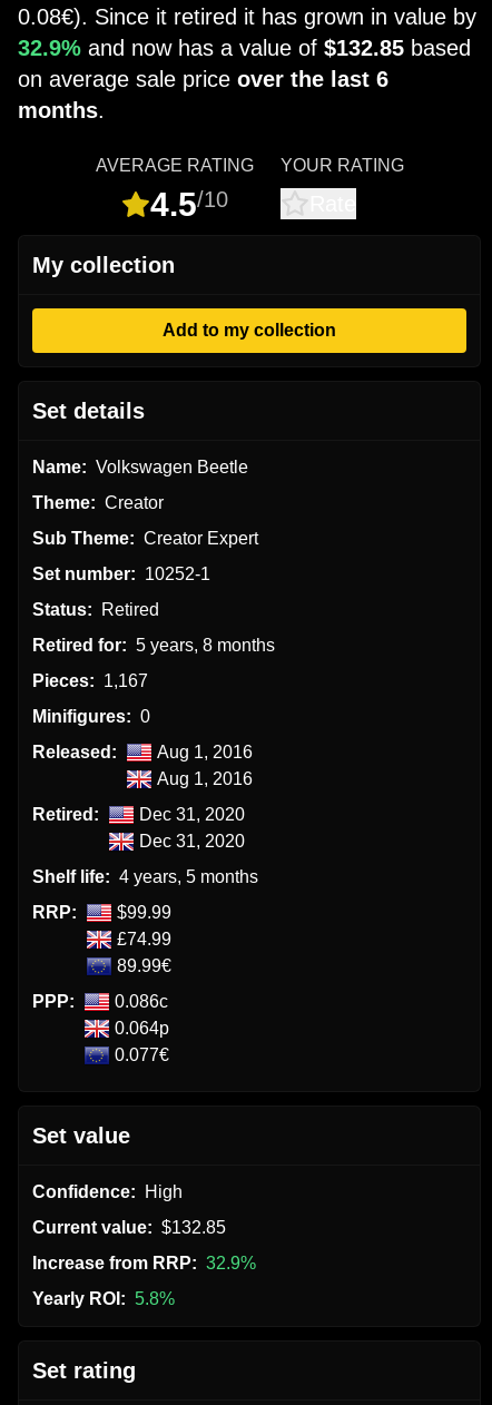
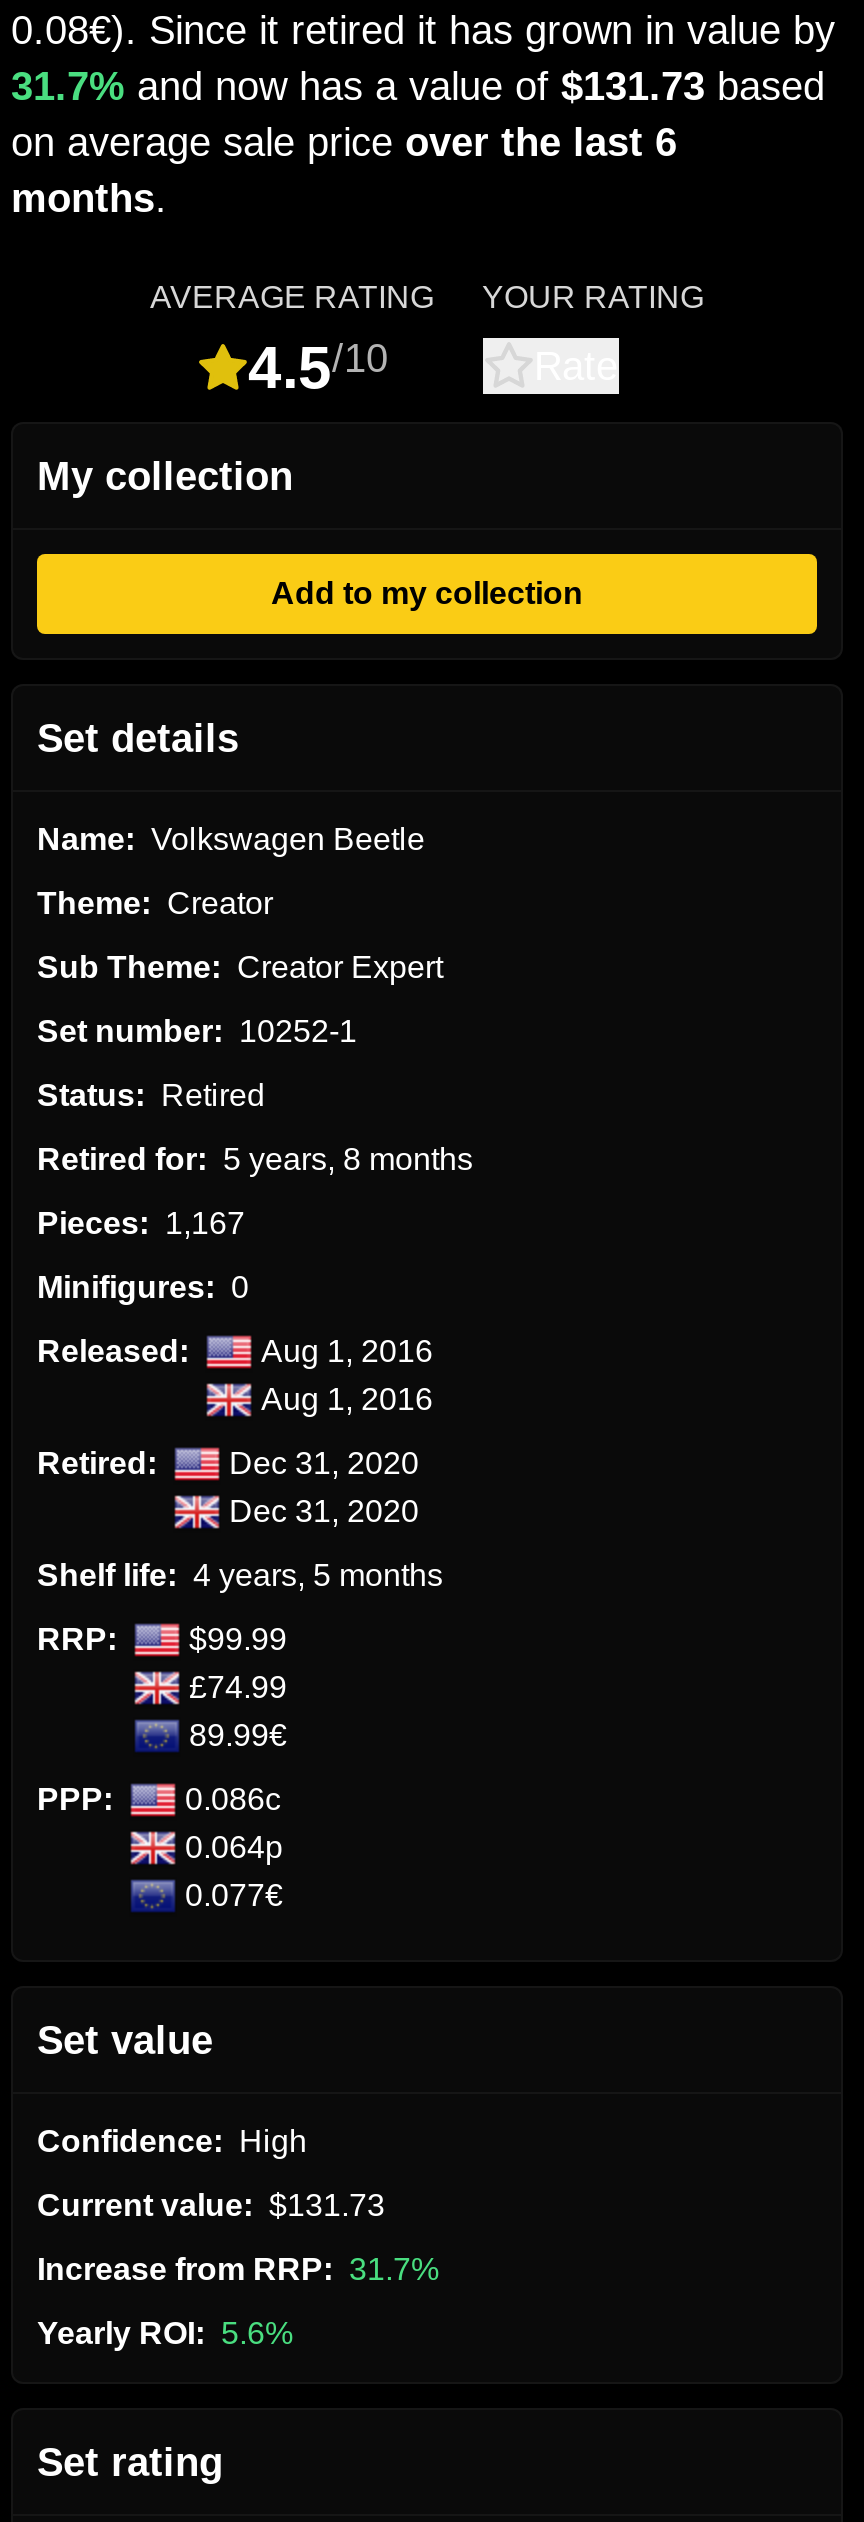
- 32.9% and now has a value of $132.85 based
+ 31.7% and now has a value of $131.73 based

- Current value: $132.85
+ Current value: $131.73

- Increase from RRP: 32.9%
+ Increase from RRP: 31.7%

- Yearly ROI: 5.8%
+ Yearly ROI: 5.6%
